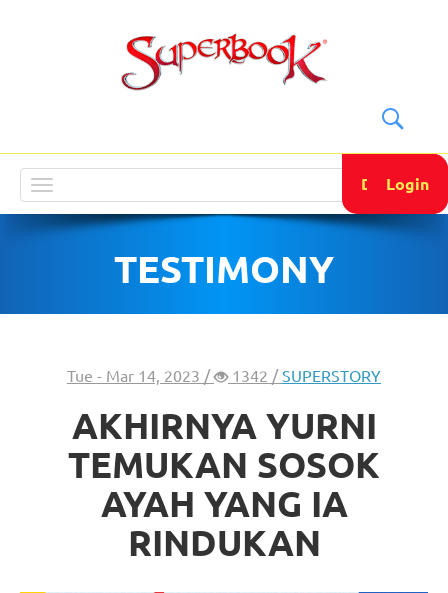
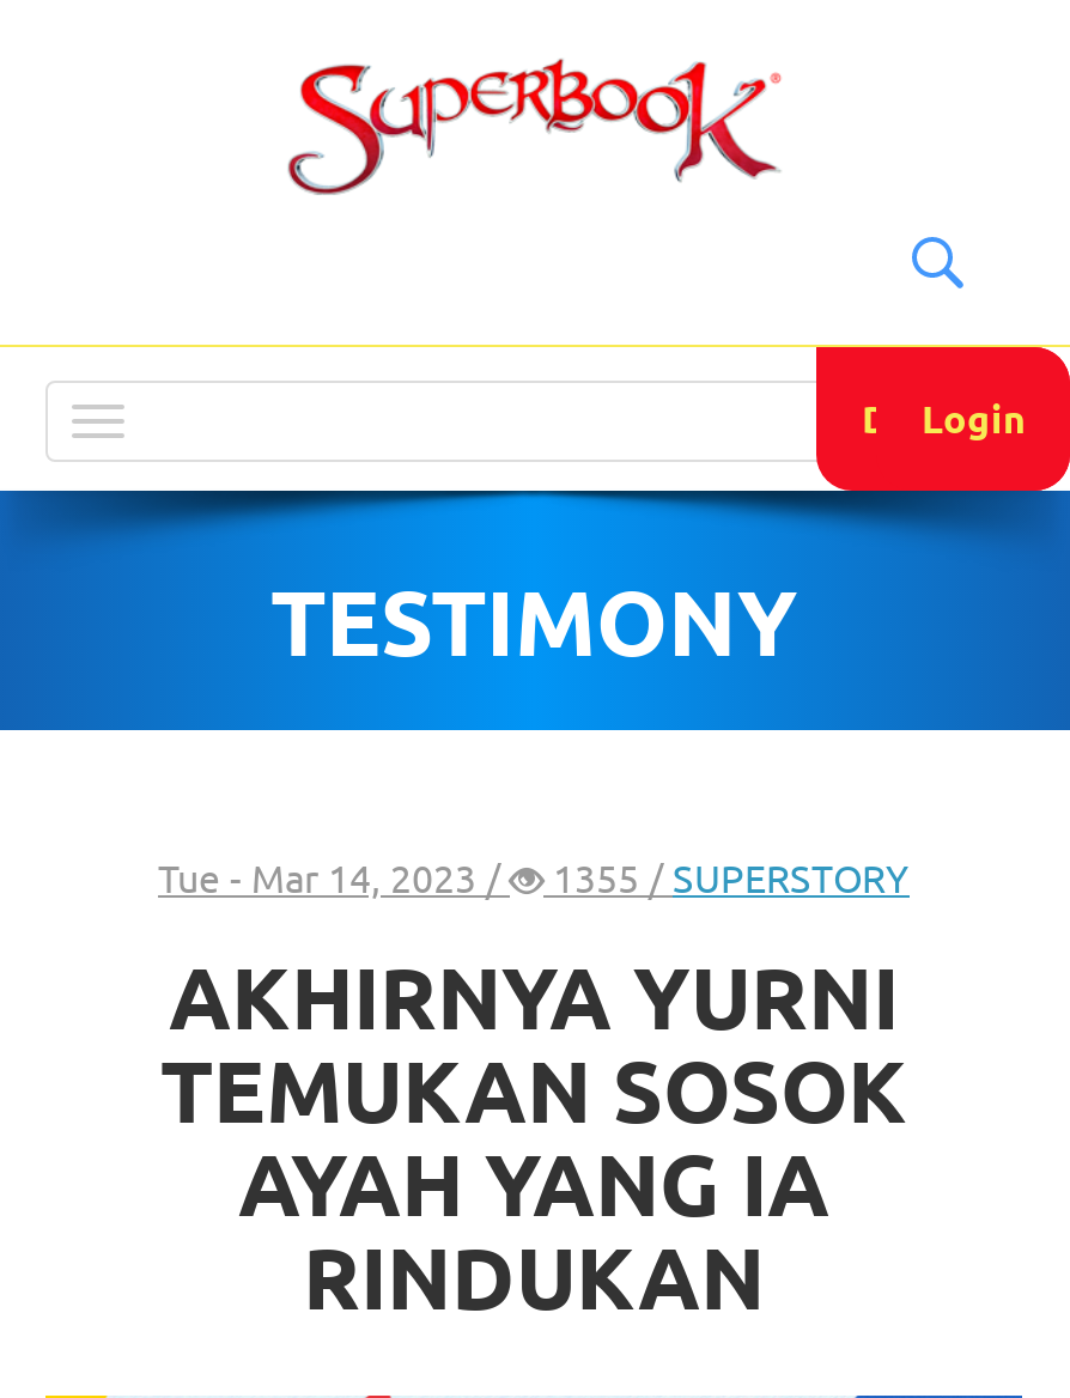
- Tue - Mar 14, 2023 / 1342 / SUPERSTORY
+ Tue - Mar 14, 2023 / 1355 / SUPERSTORY
